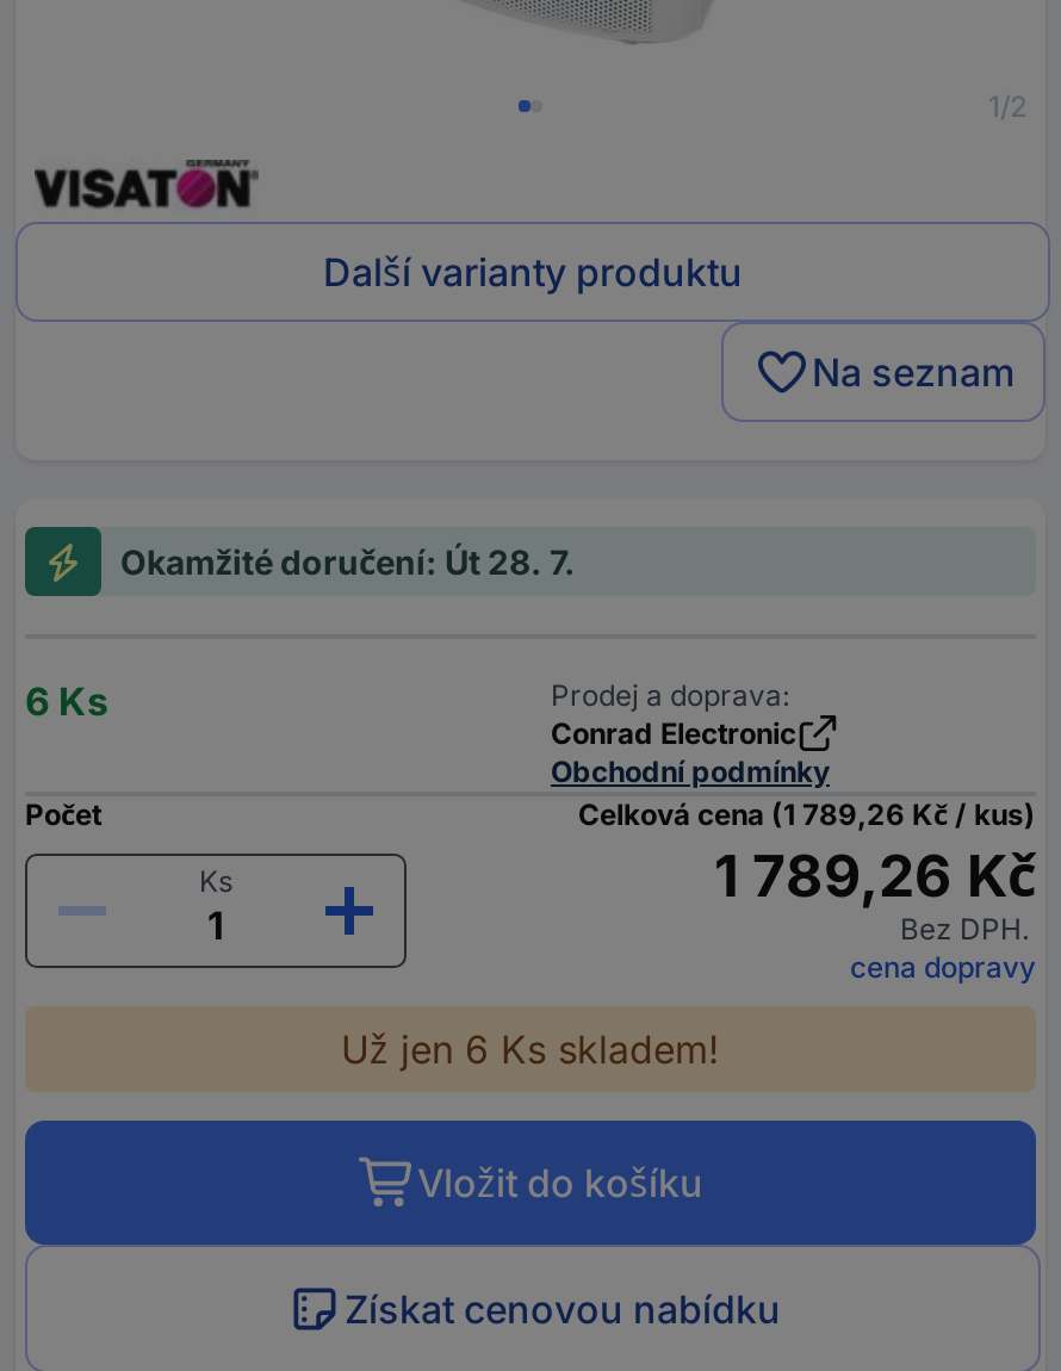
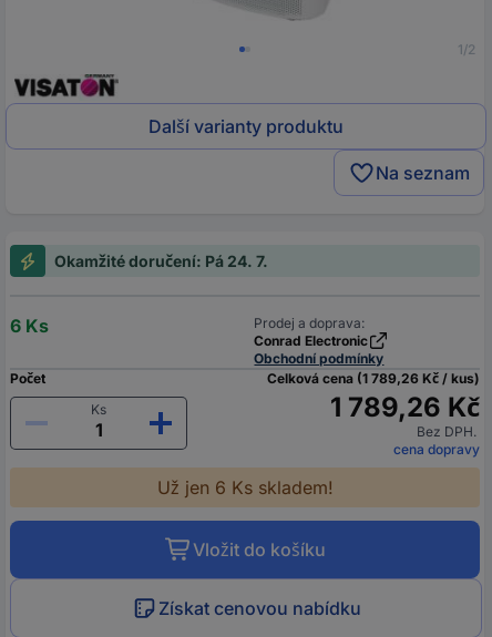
- Okamžité doručení: Út 28. 7.
+ Okamžité doručení: Pá 24. 7.
